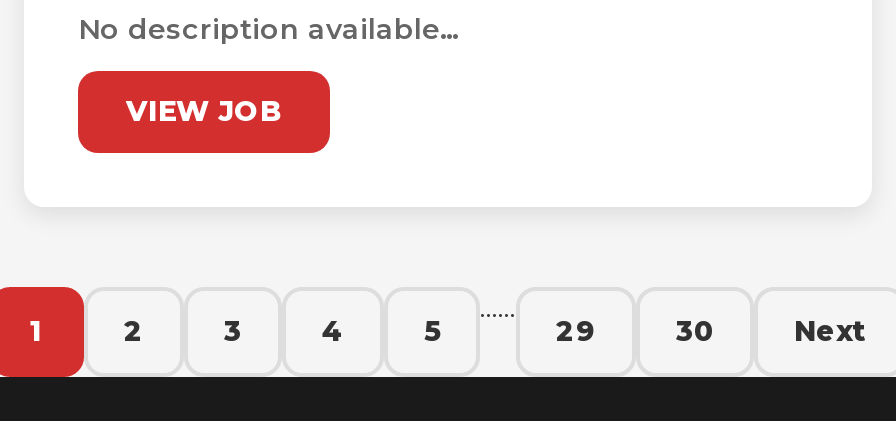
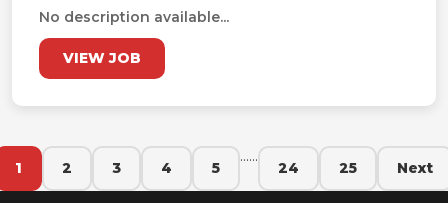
- 29
+ 24

- 30
+ 25
